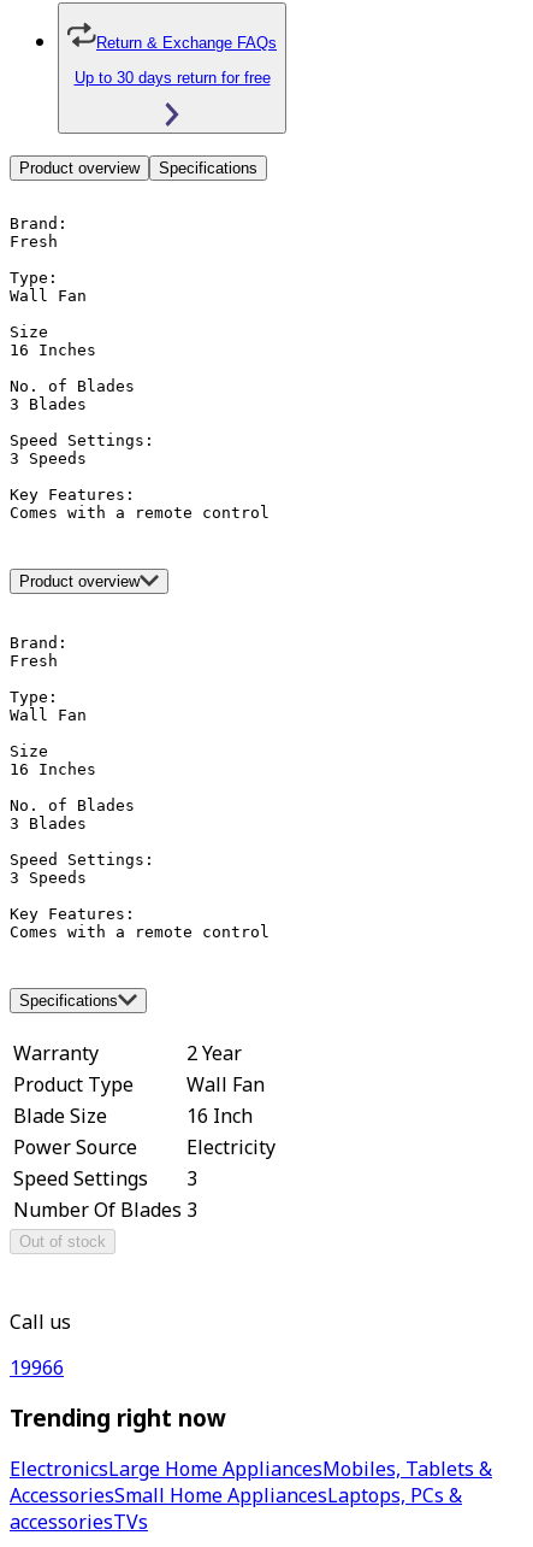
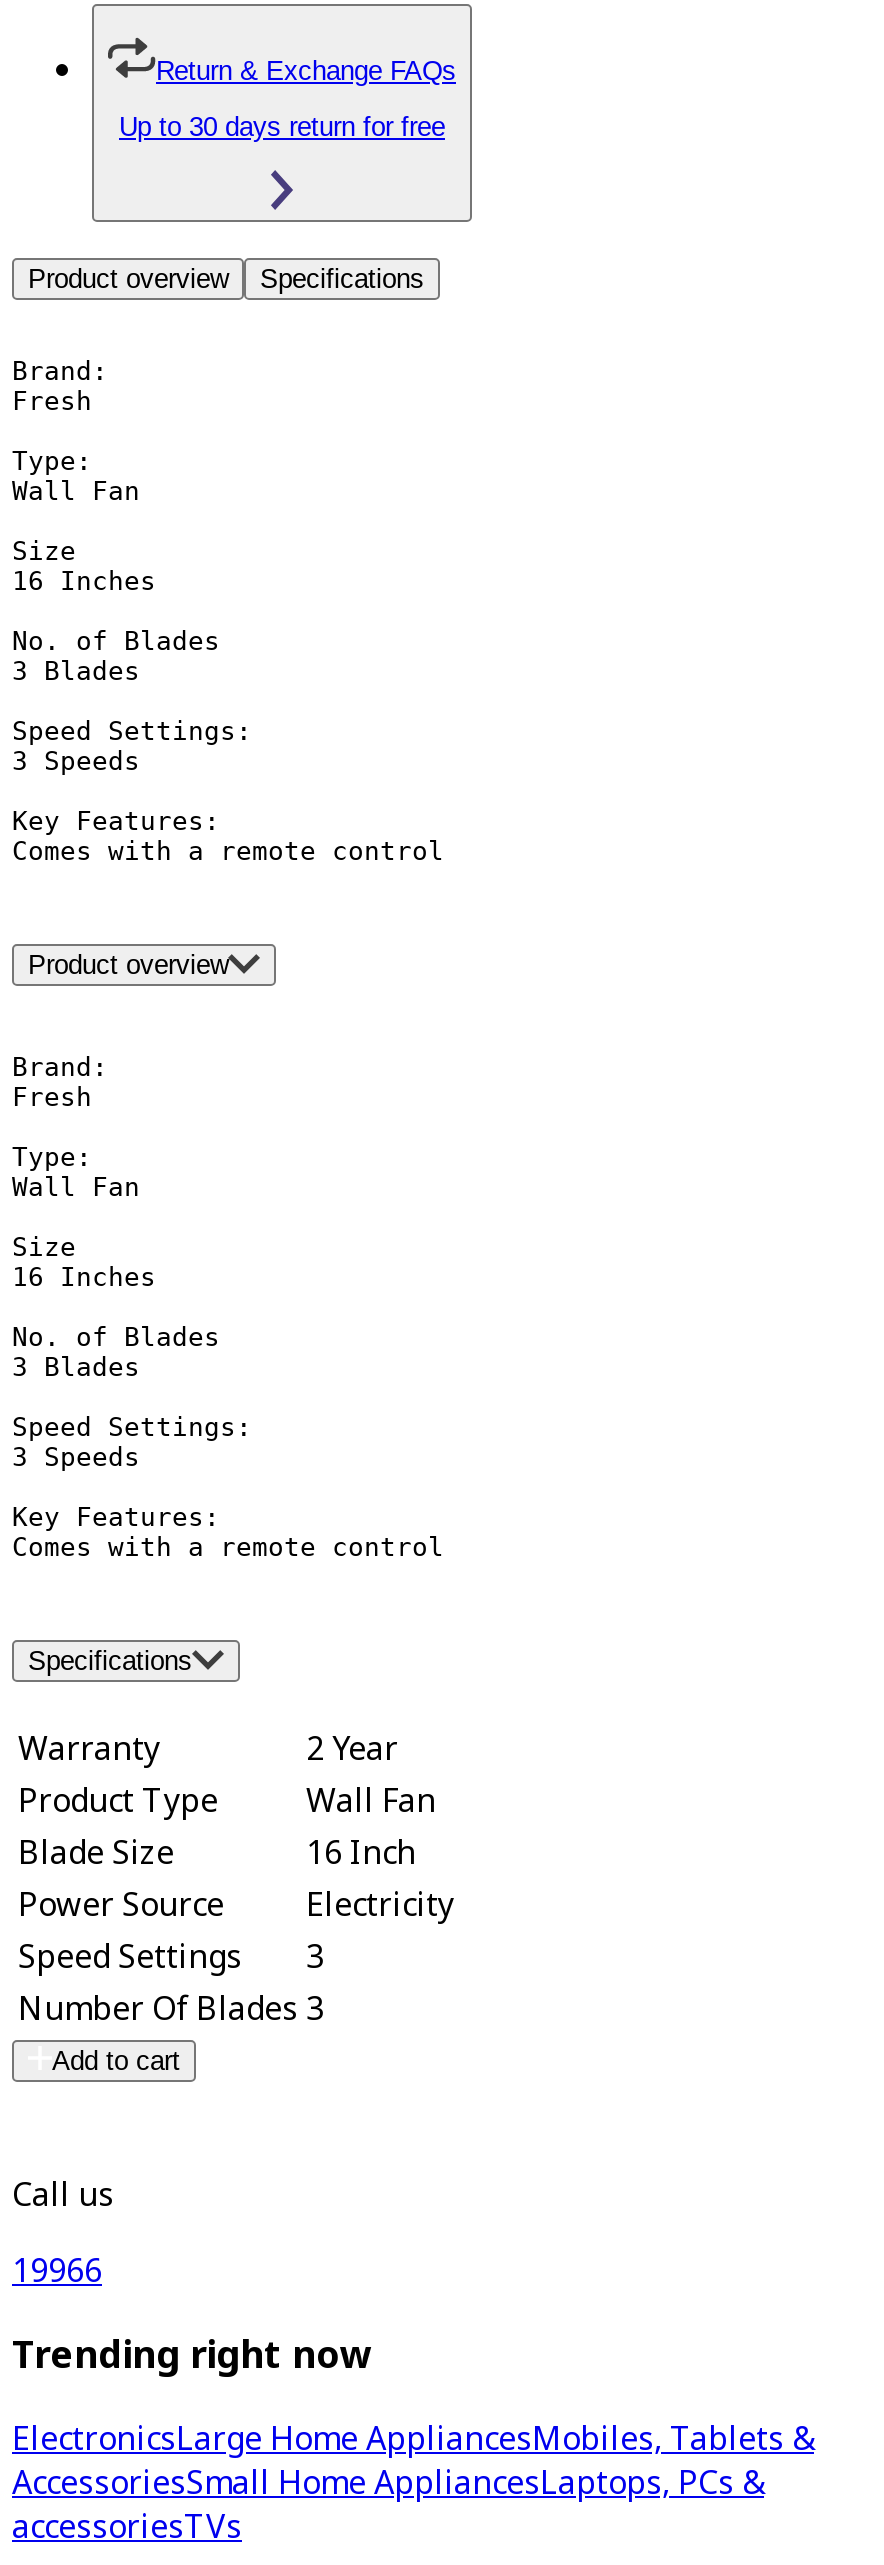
- Out of stock
+ Add to cart
